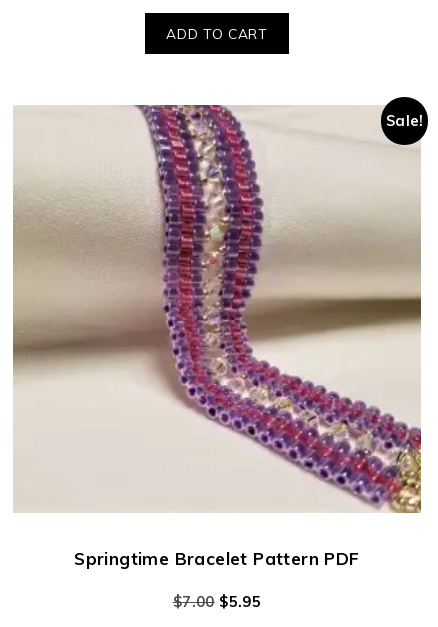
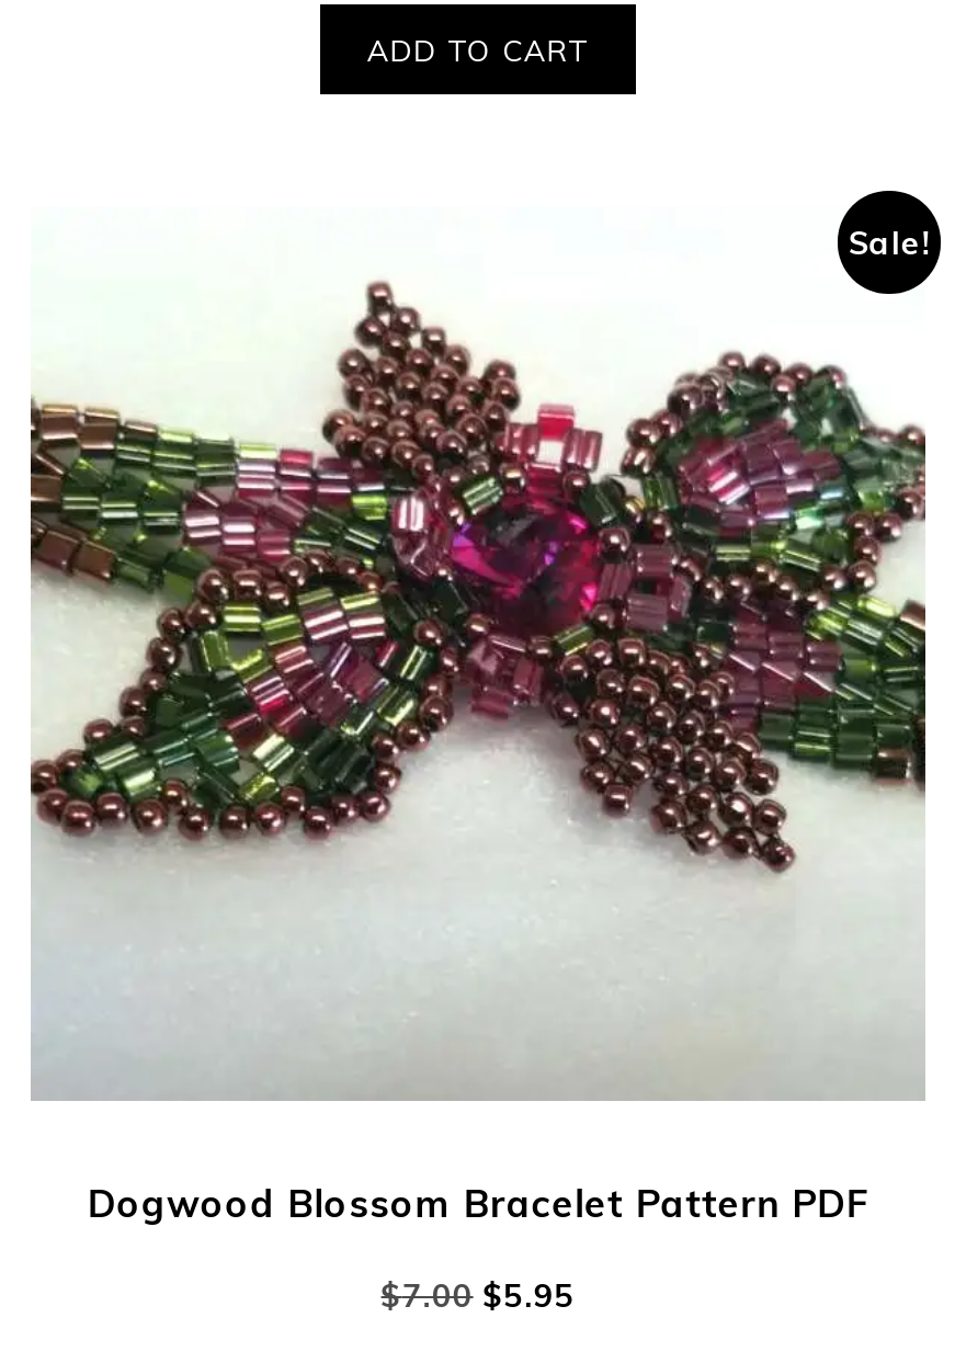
- [image]
- Springtime Bracelet Pattern PDF
+ [image]
+ Dogwood Blossom Bracelet Pattern PDF
